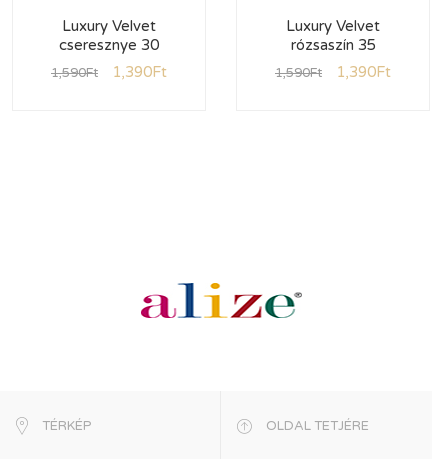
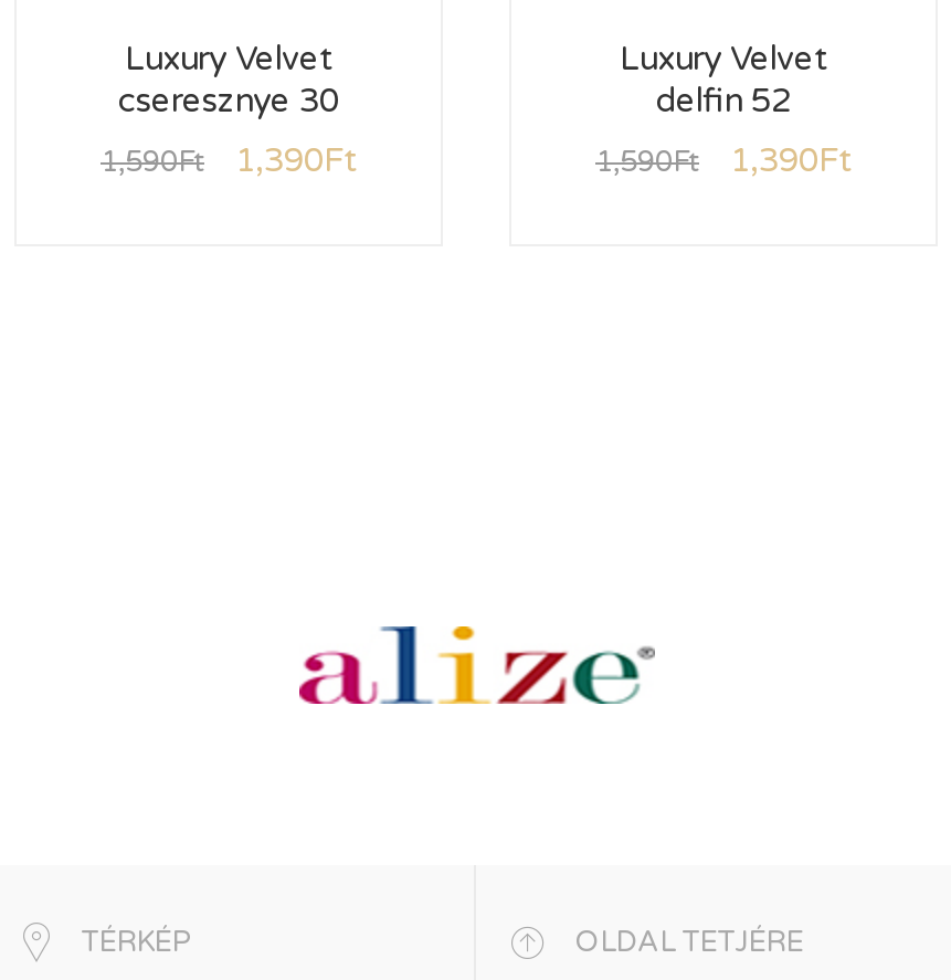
- rózsaszín 35
+ delfin 52
